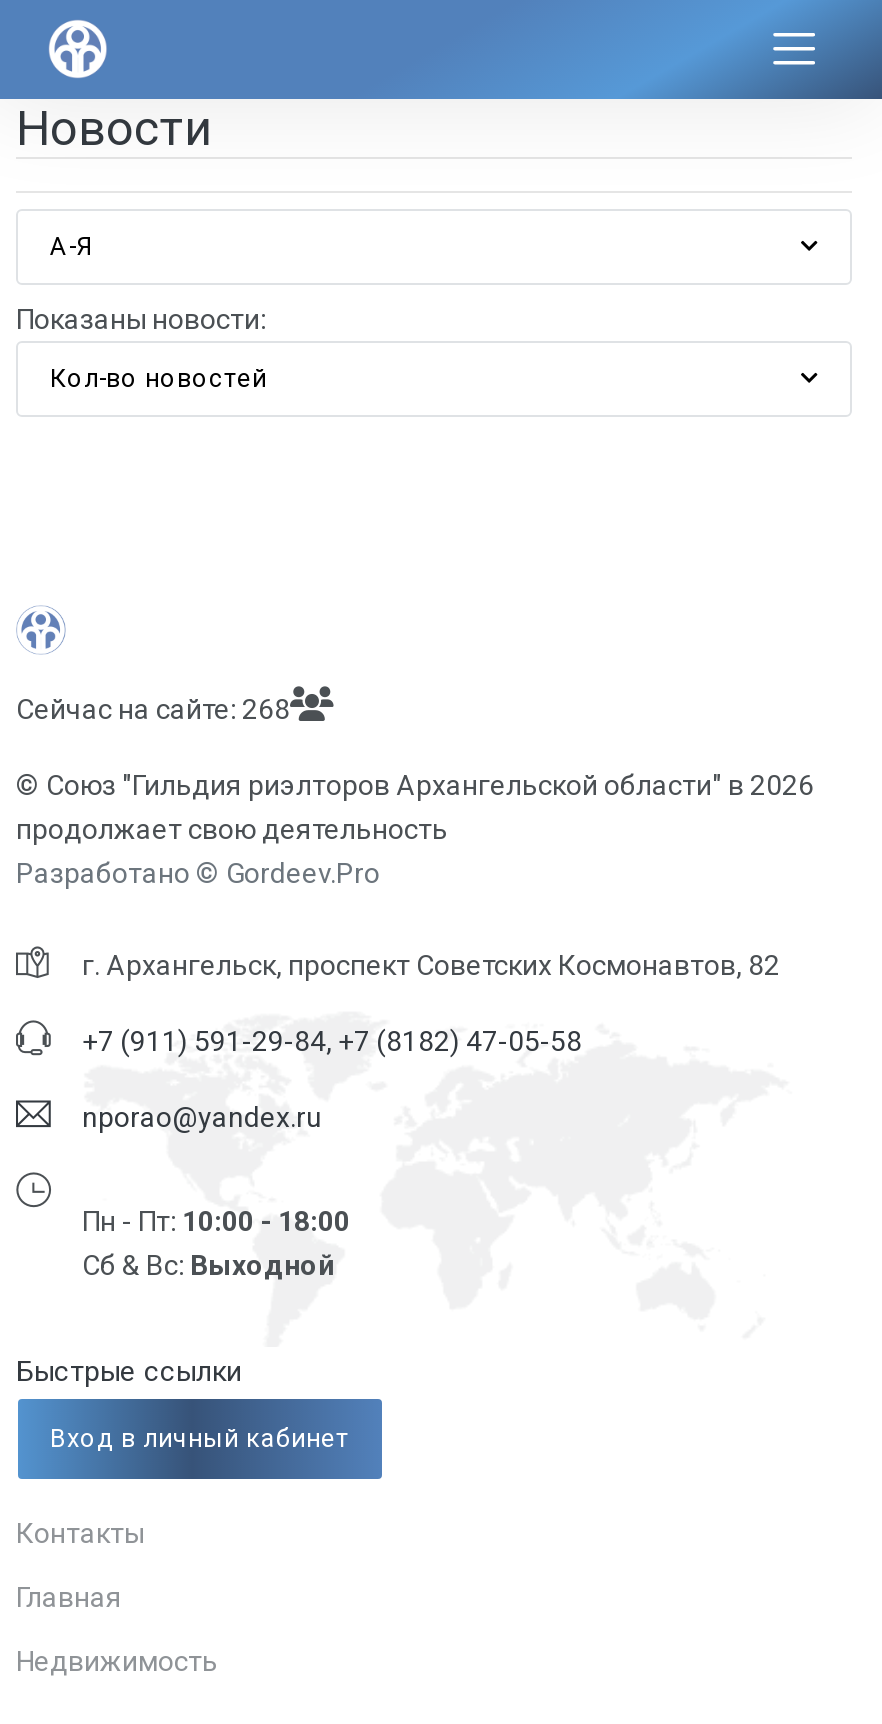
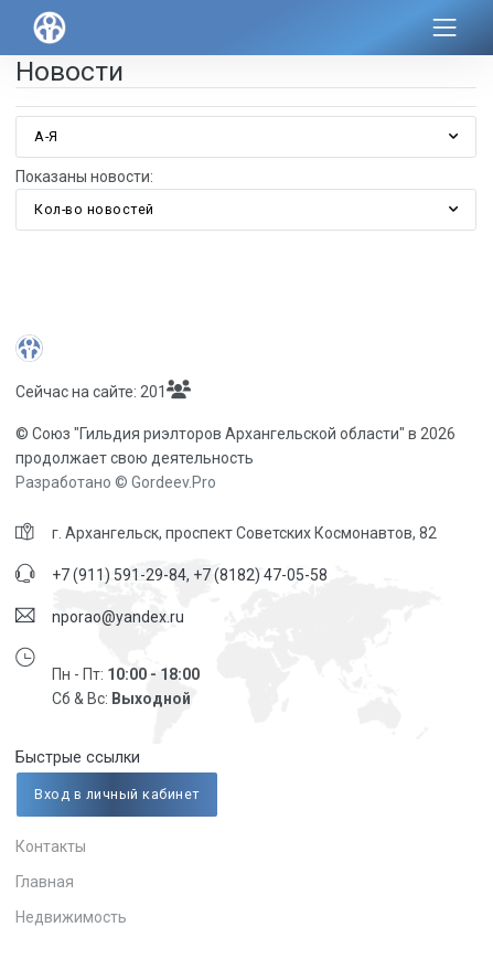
- Сейчас на сайте: 268
+ Сейчас на сайте: 201
